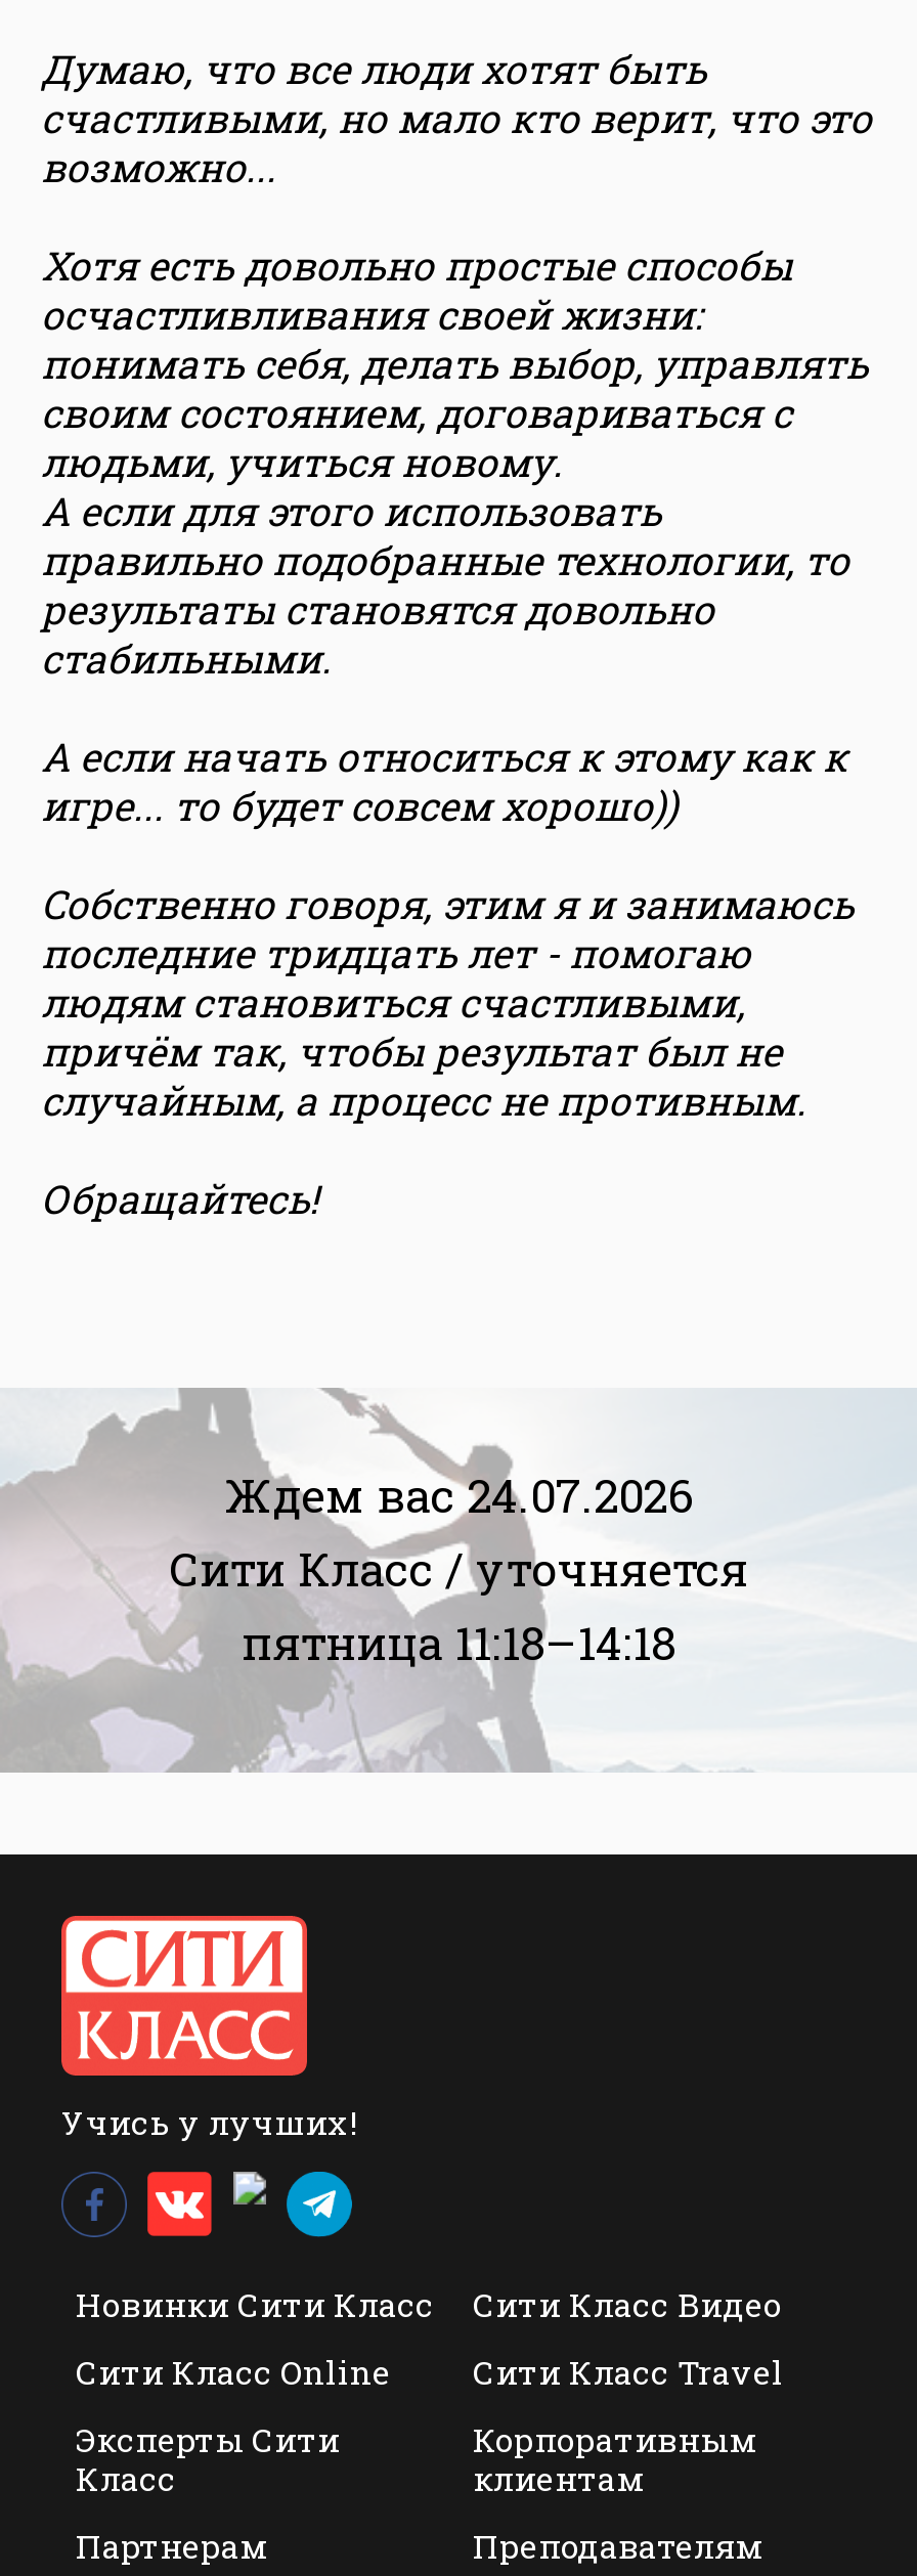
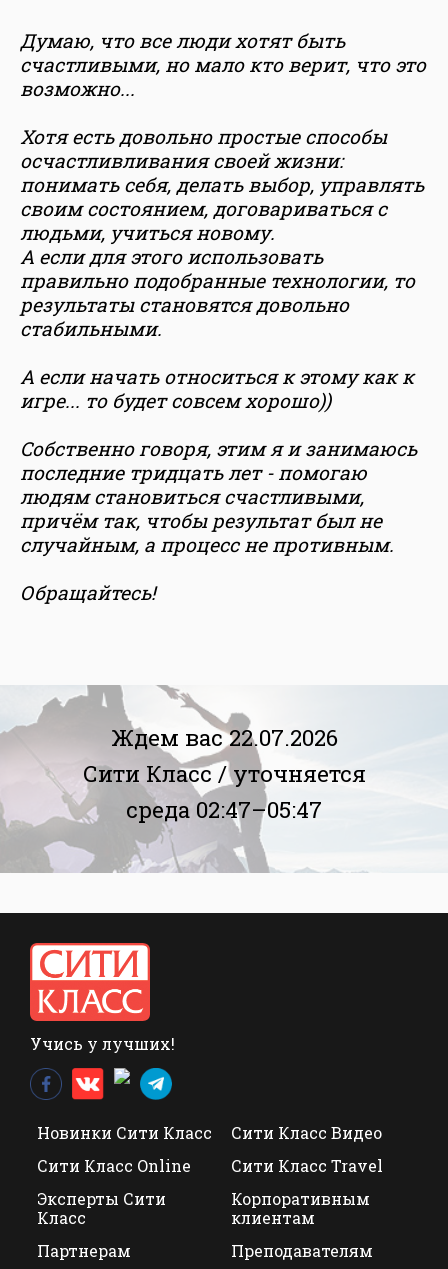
- Ждем вас 24.07.2026
+ Ждем вас 22.07.2026

- пятница 11:18–14:18
+ среда 02:47–05:47
